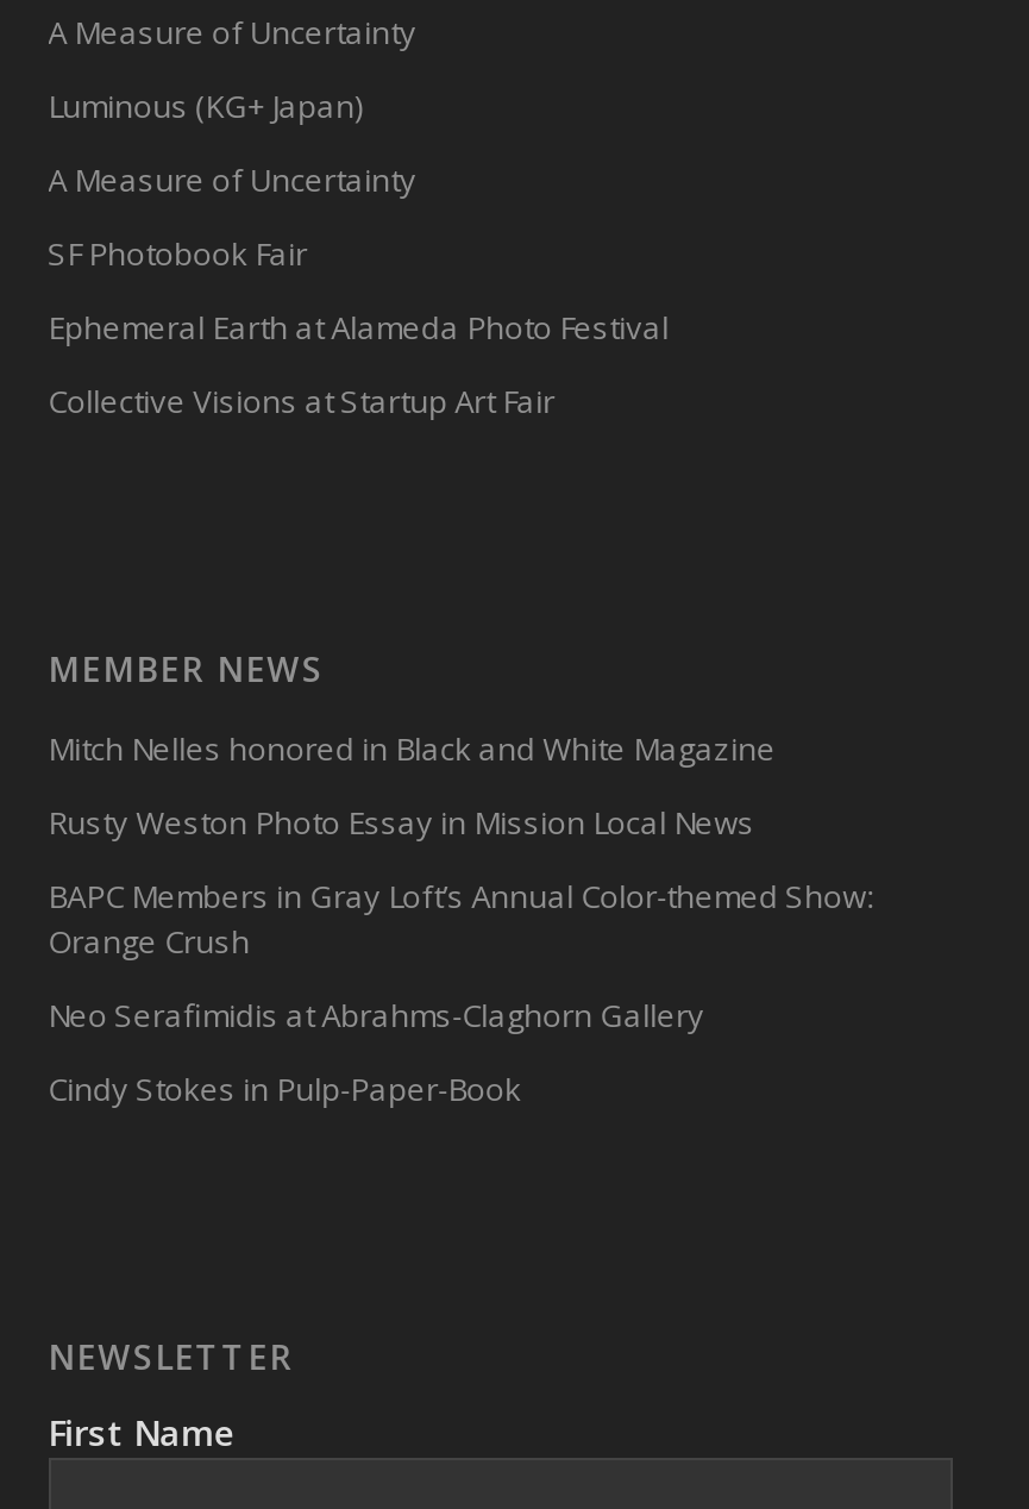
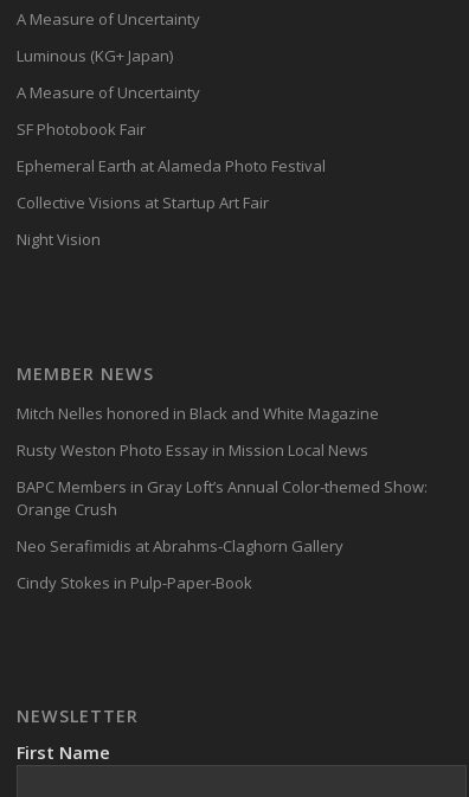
+ Night Vision
